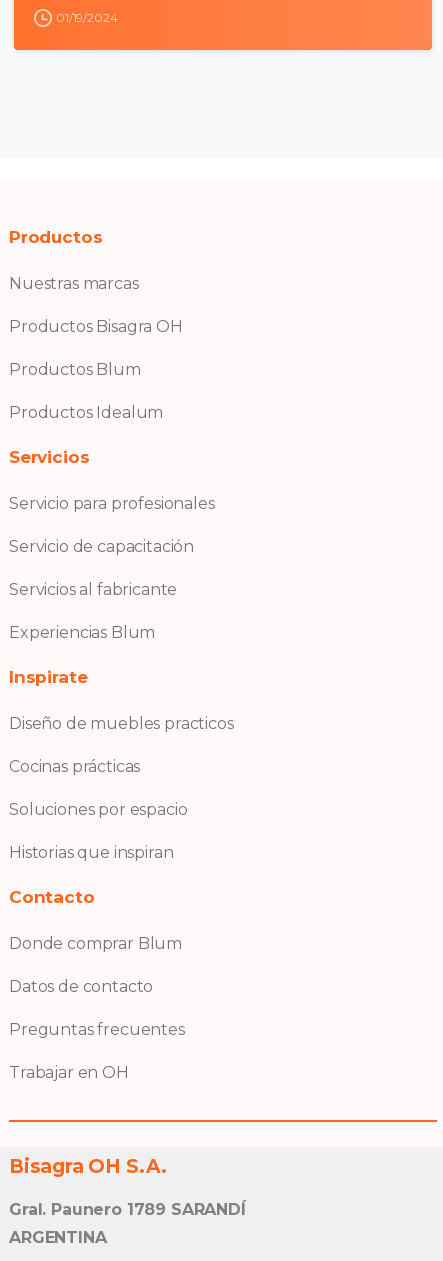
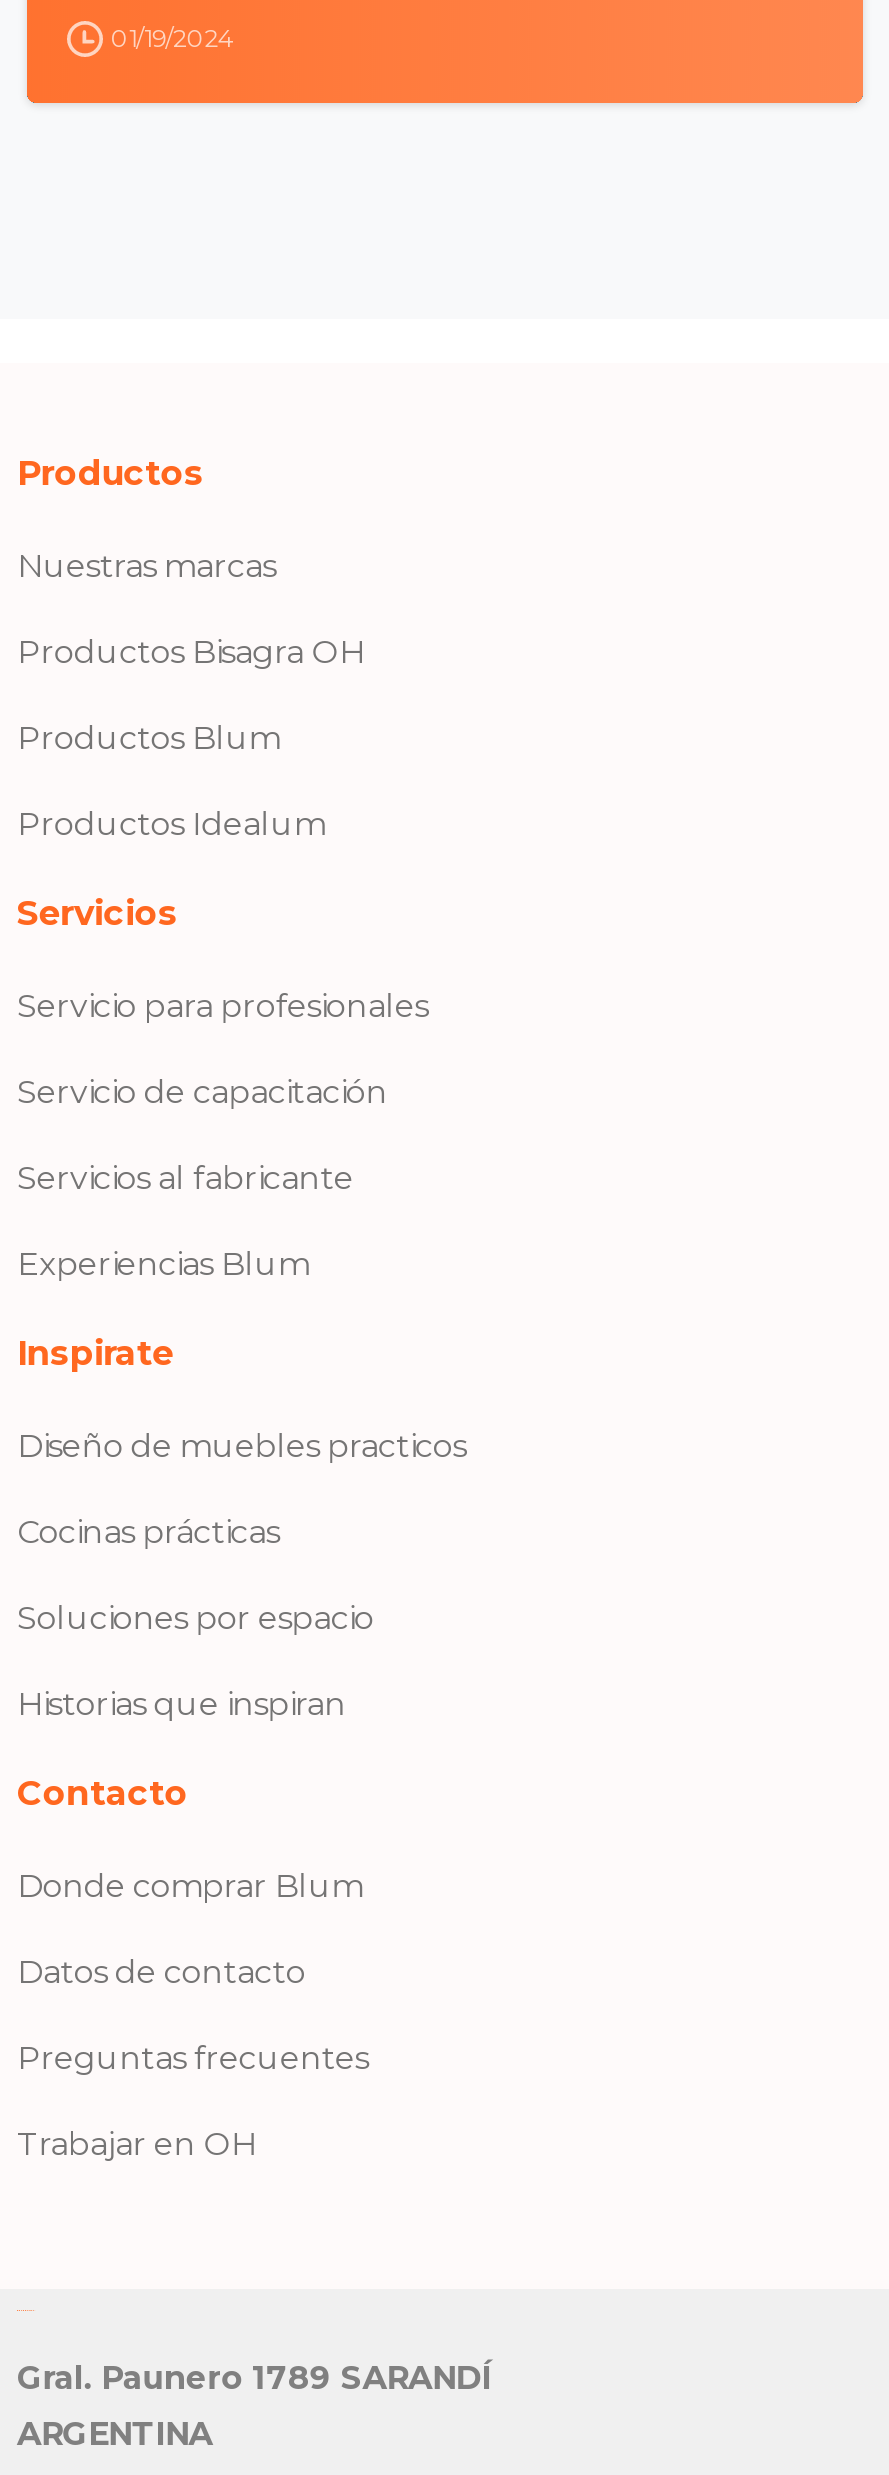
- Bisagra OH S.A.
